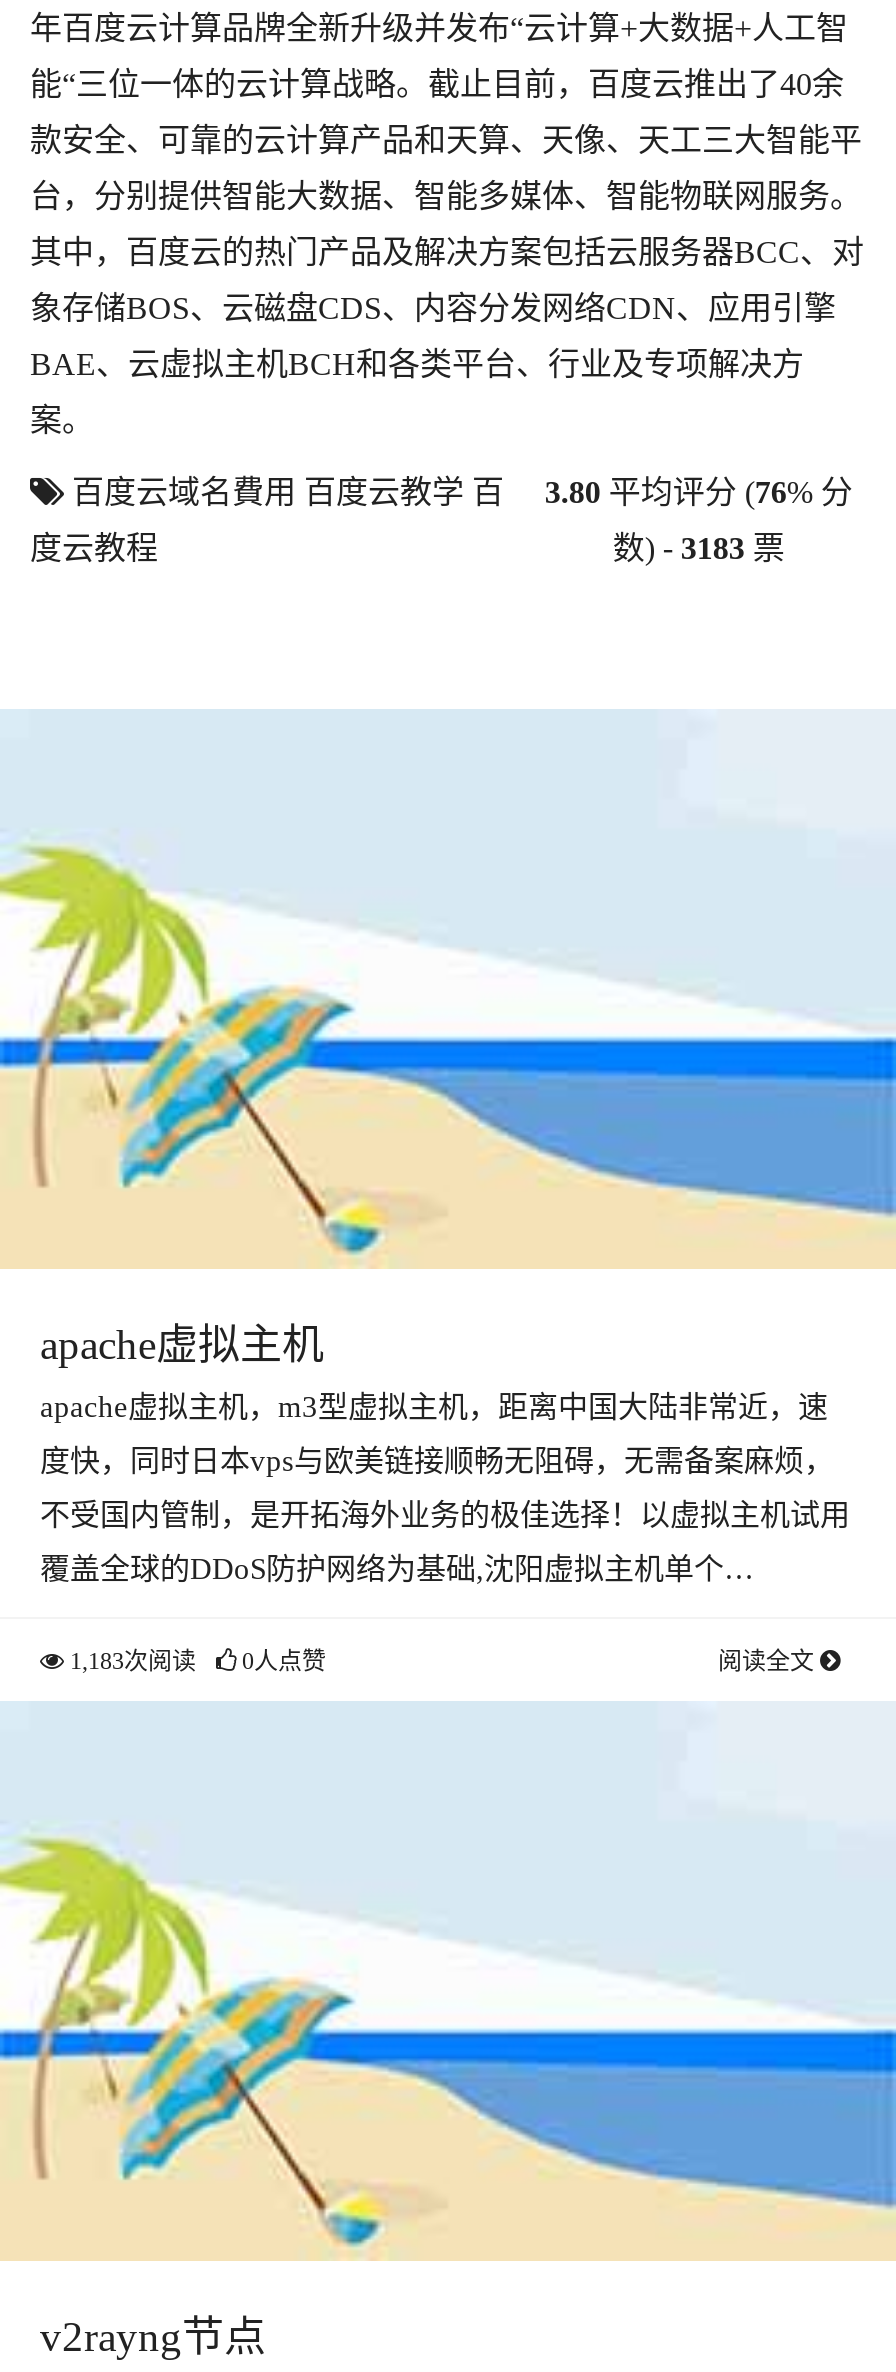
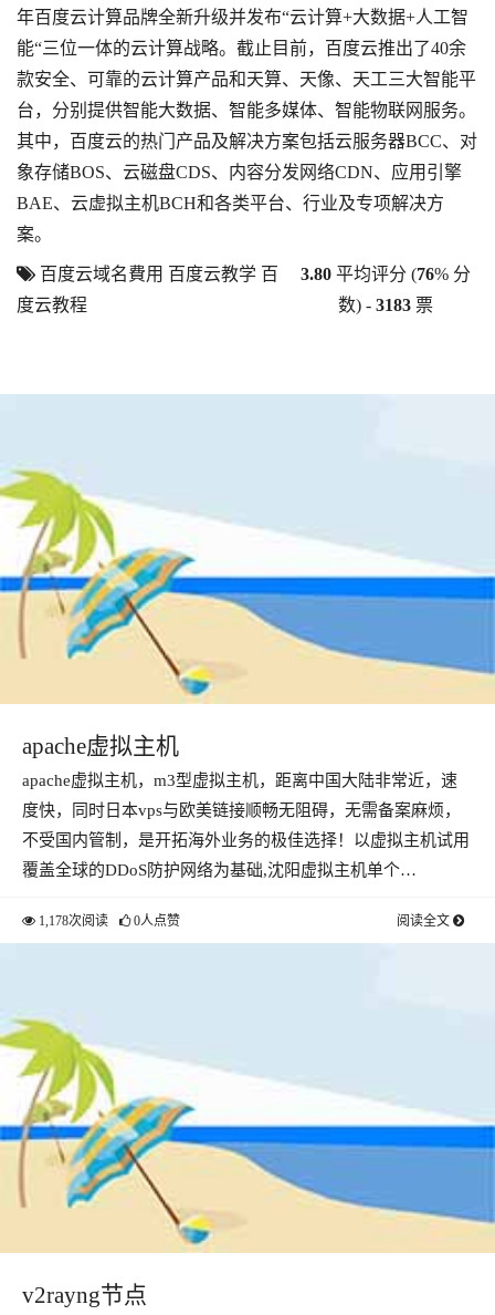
- 1,183次阅读 0人点赞
+ 1,178次阅读 0人点赞
